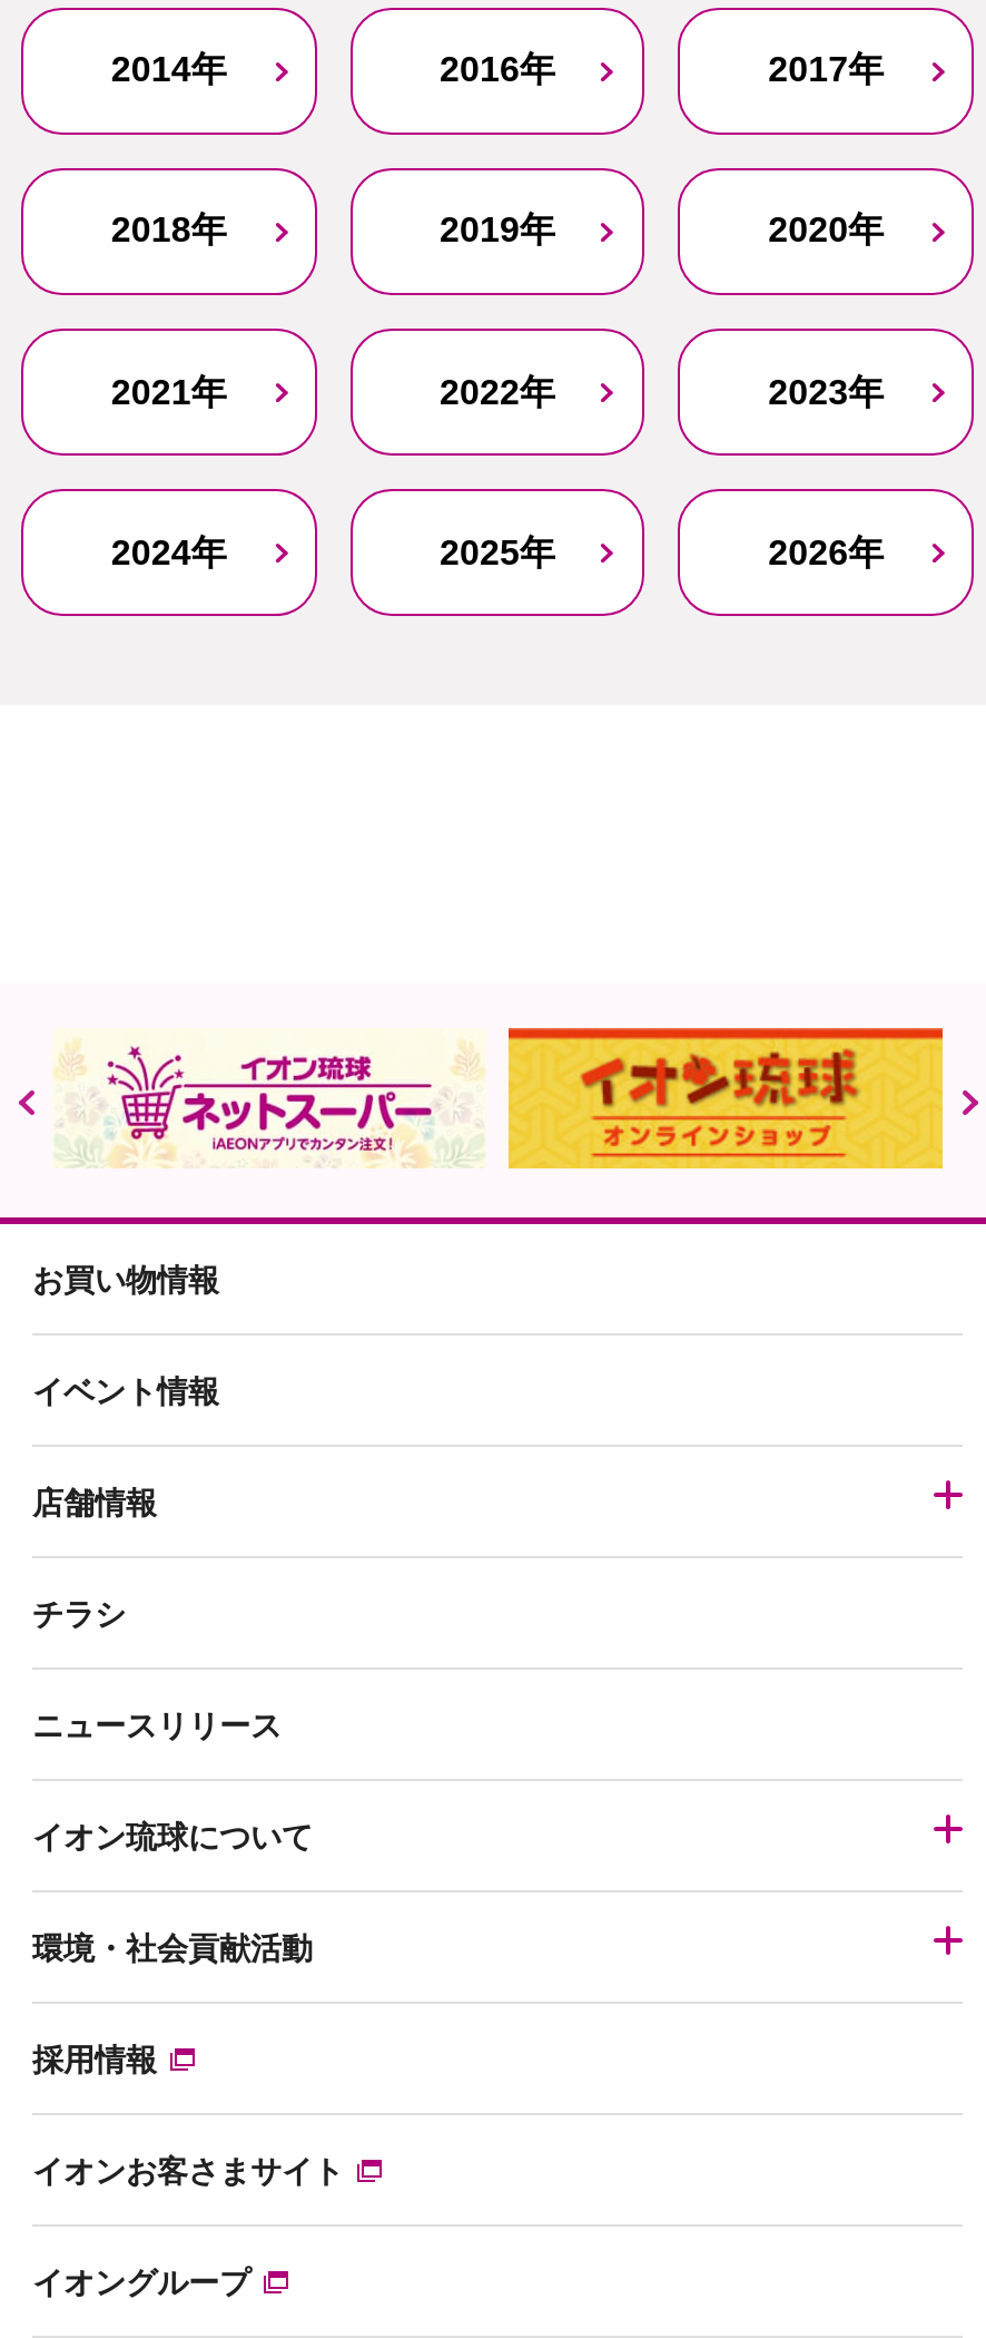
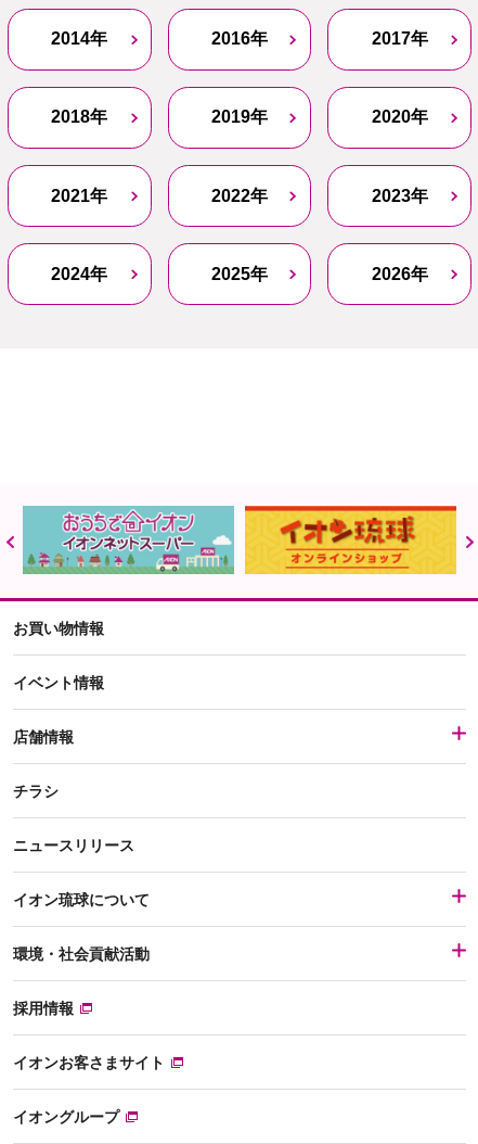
- [image]
+ [image]
